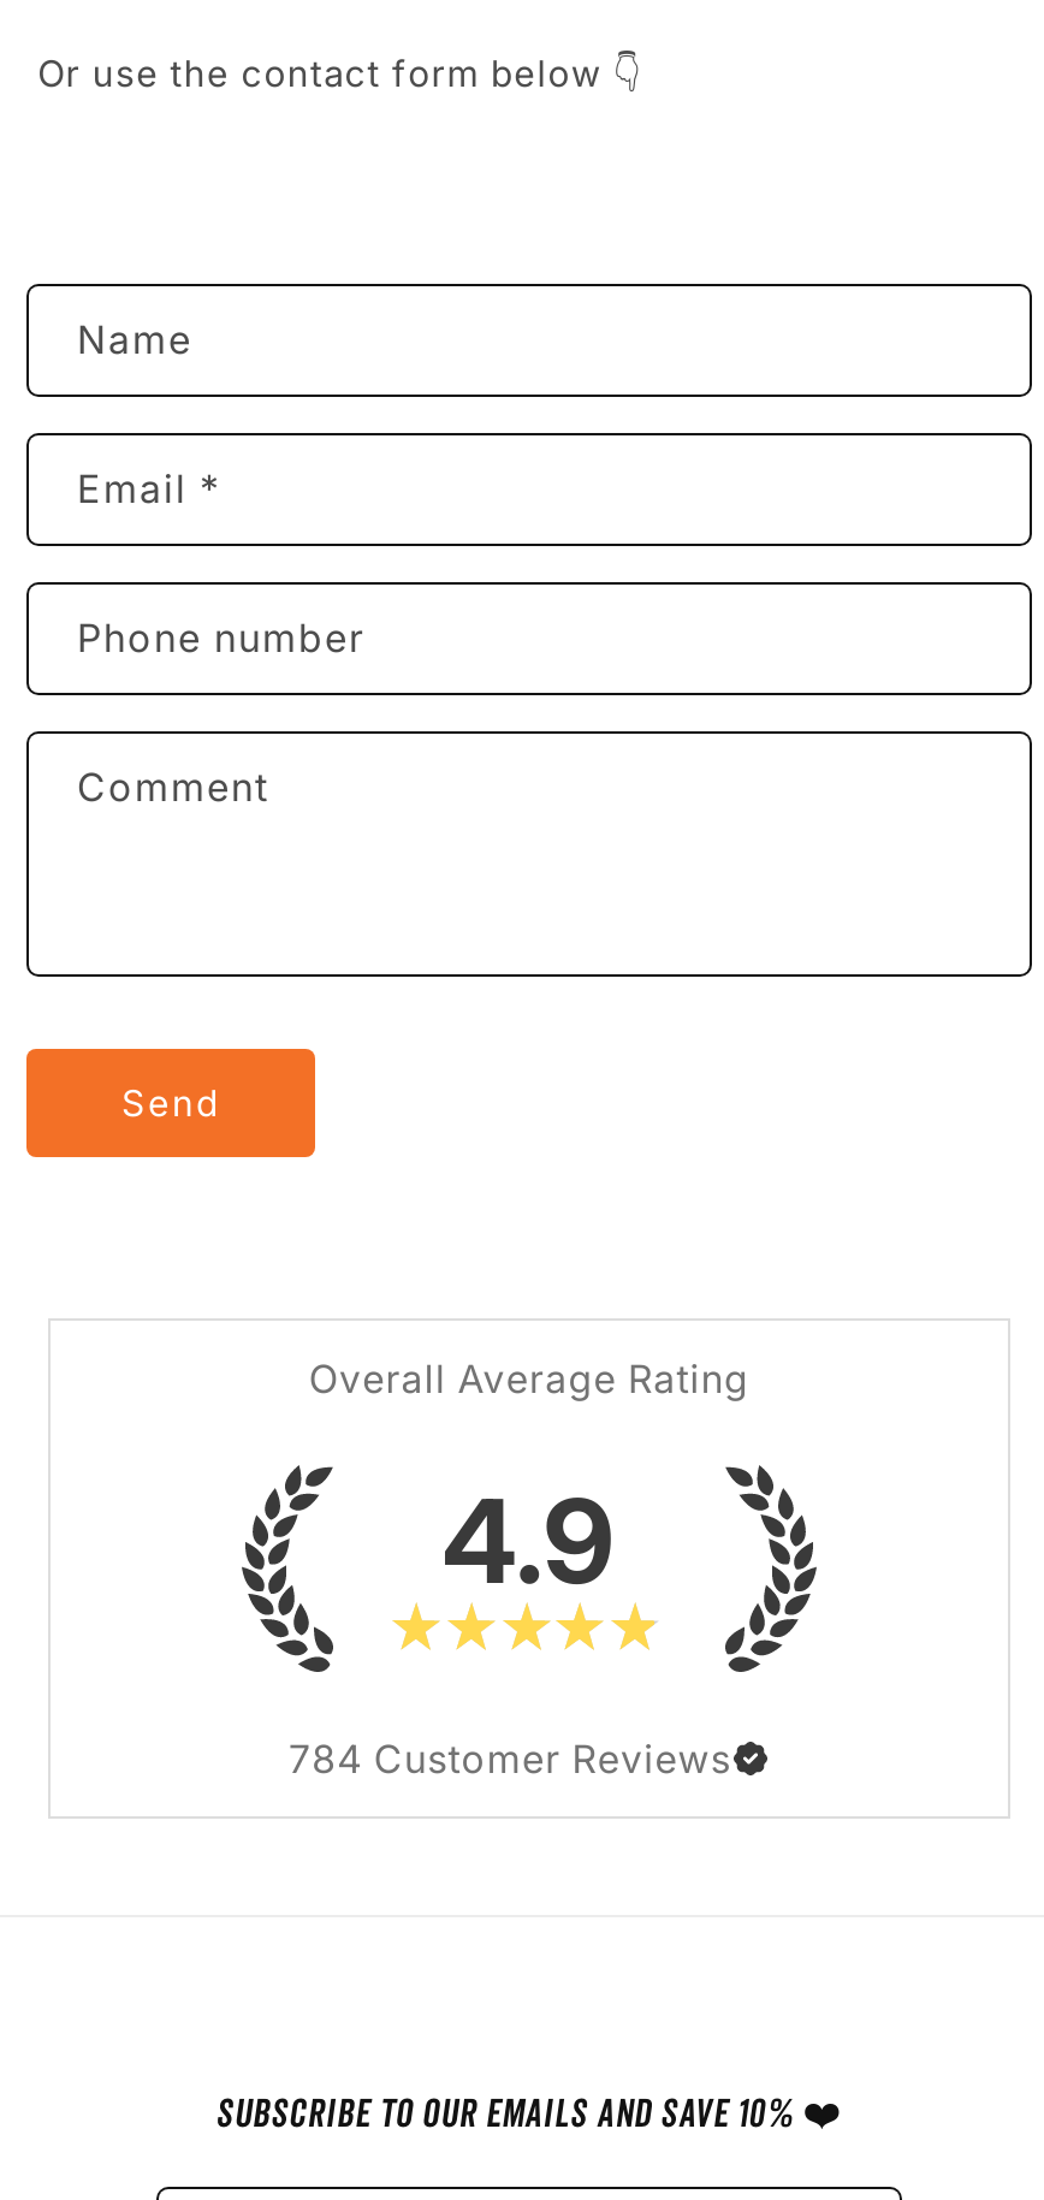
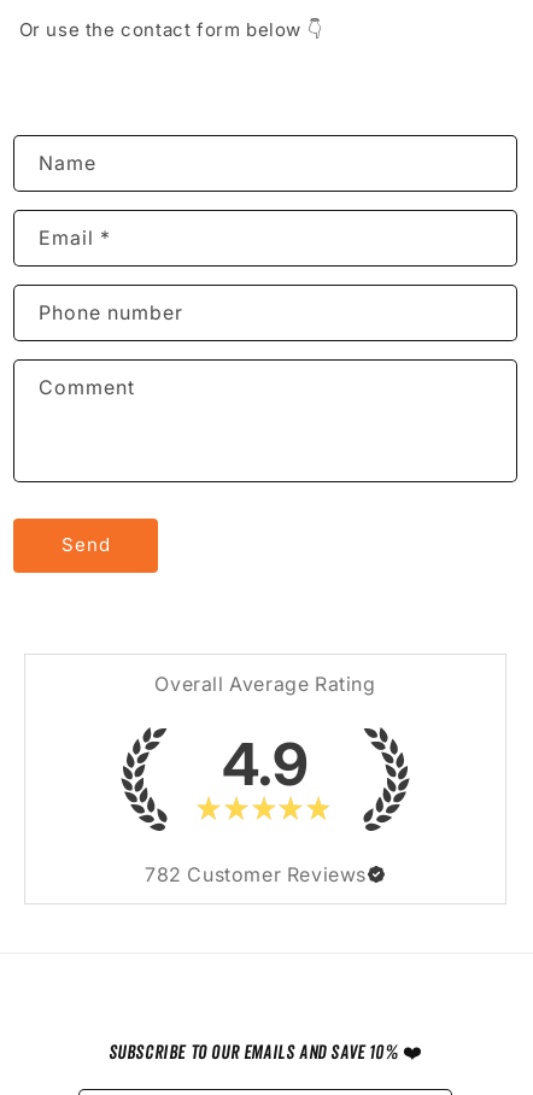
- 784 Customer Reviews
+ 782 Customer Reviews
